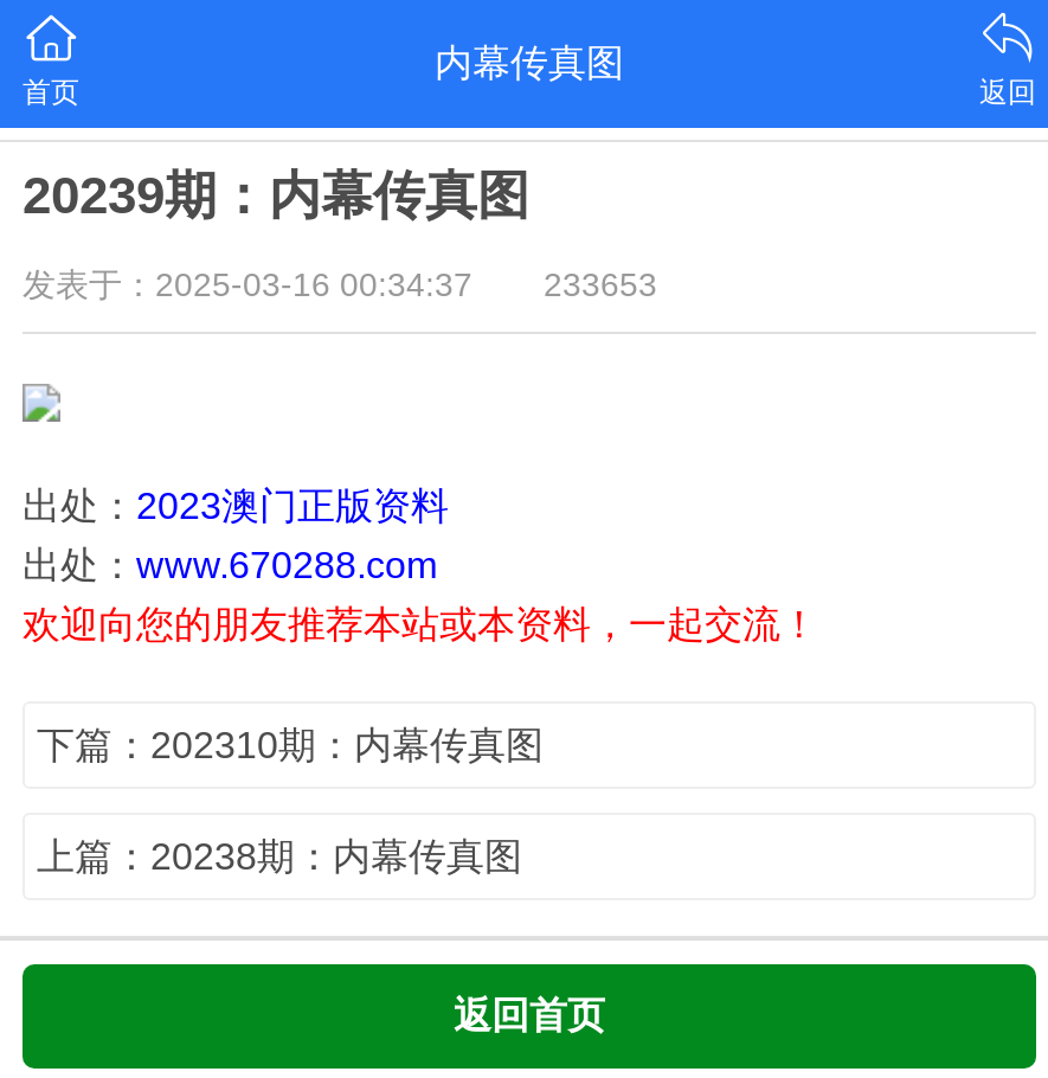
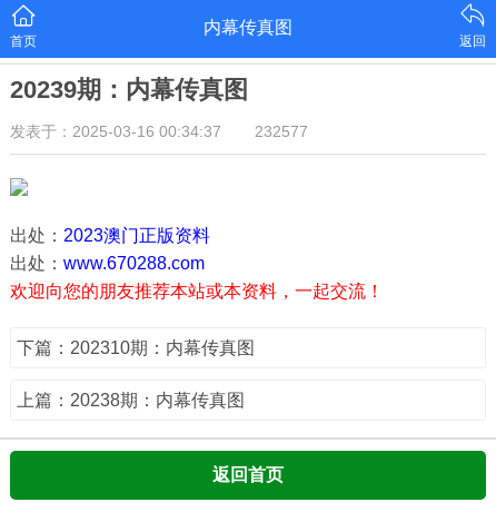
- 发表于：2025-03-16 00:34:37 233653
+ 发表于：2025-03-16 00:34:37 232577
